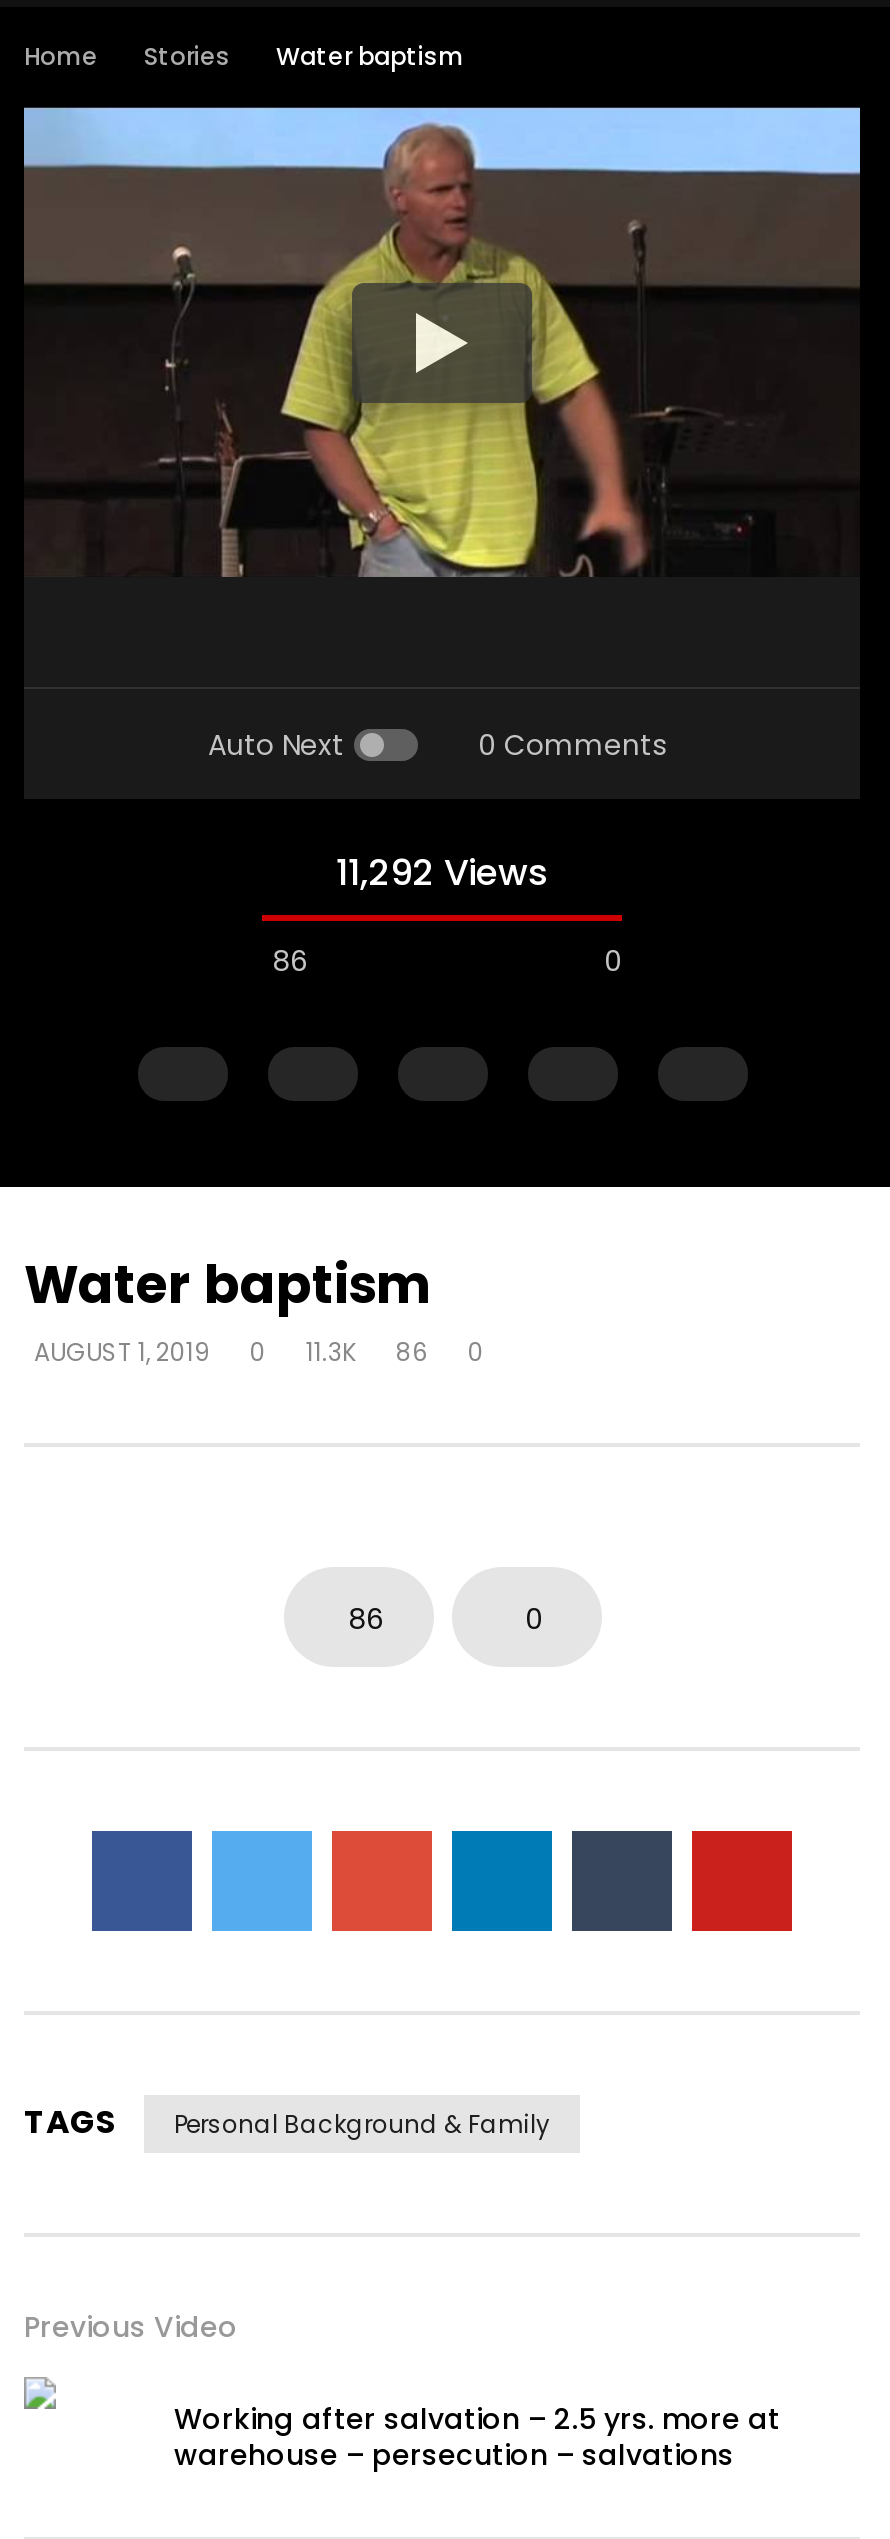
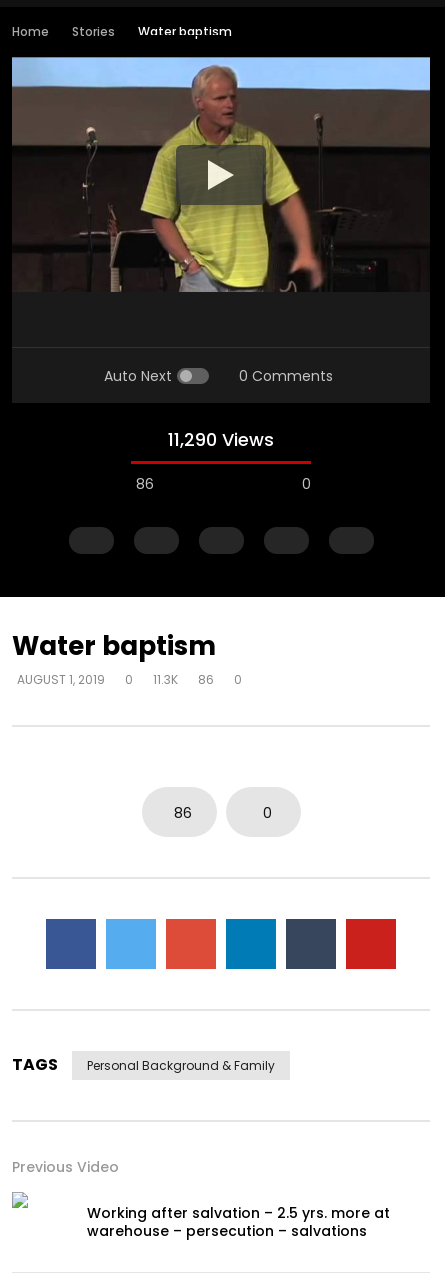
- 11,292 Views
+ 11,290 Views
